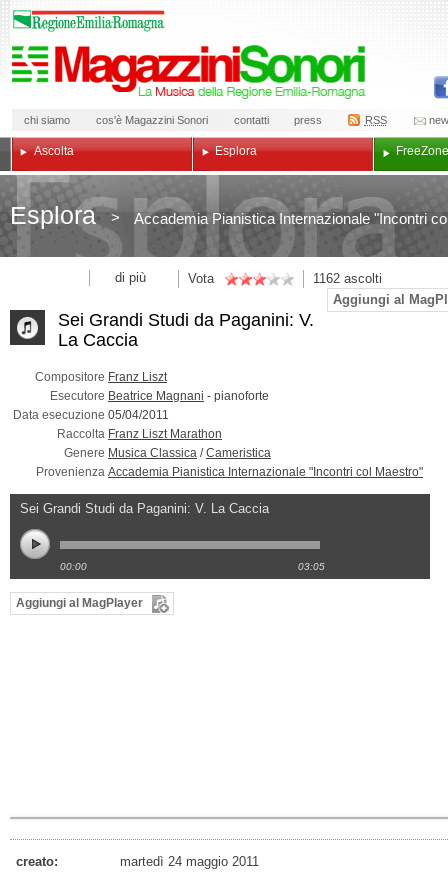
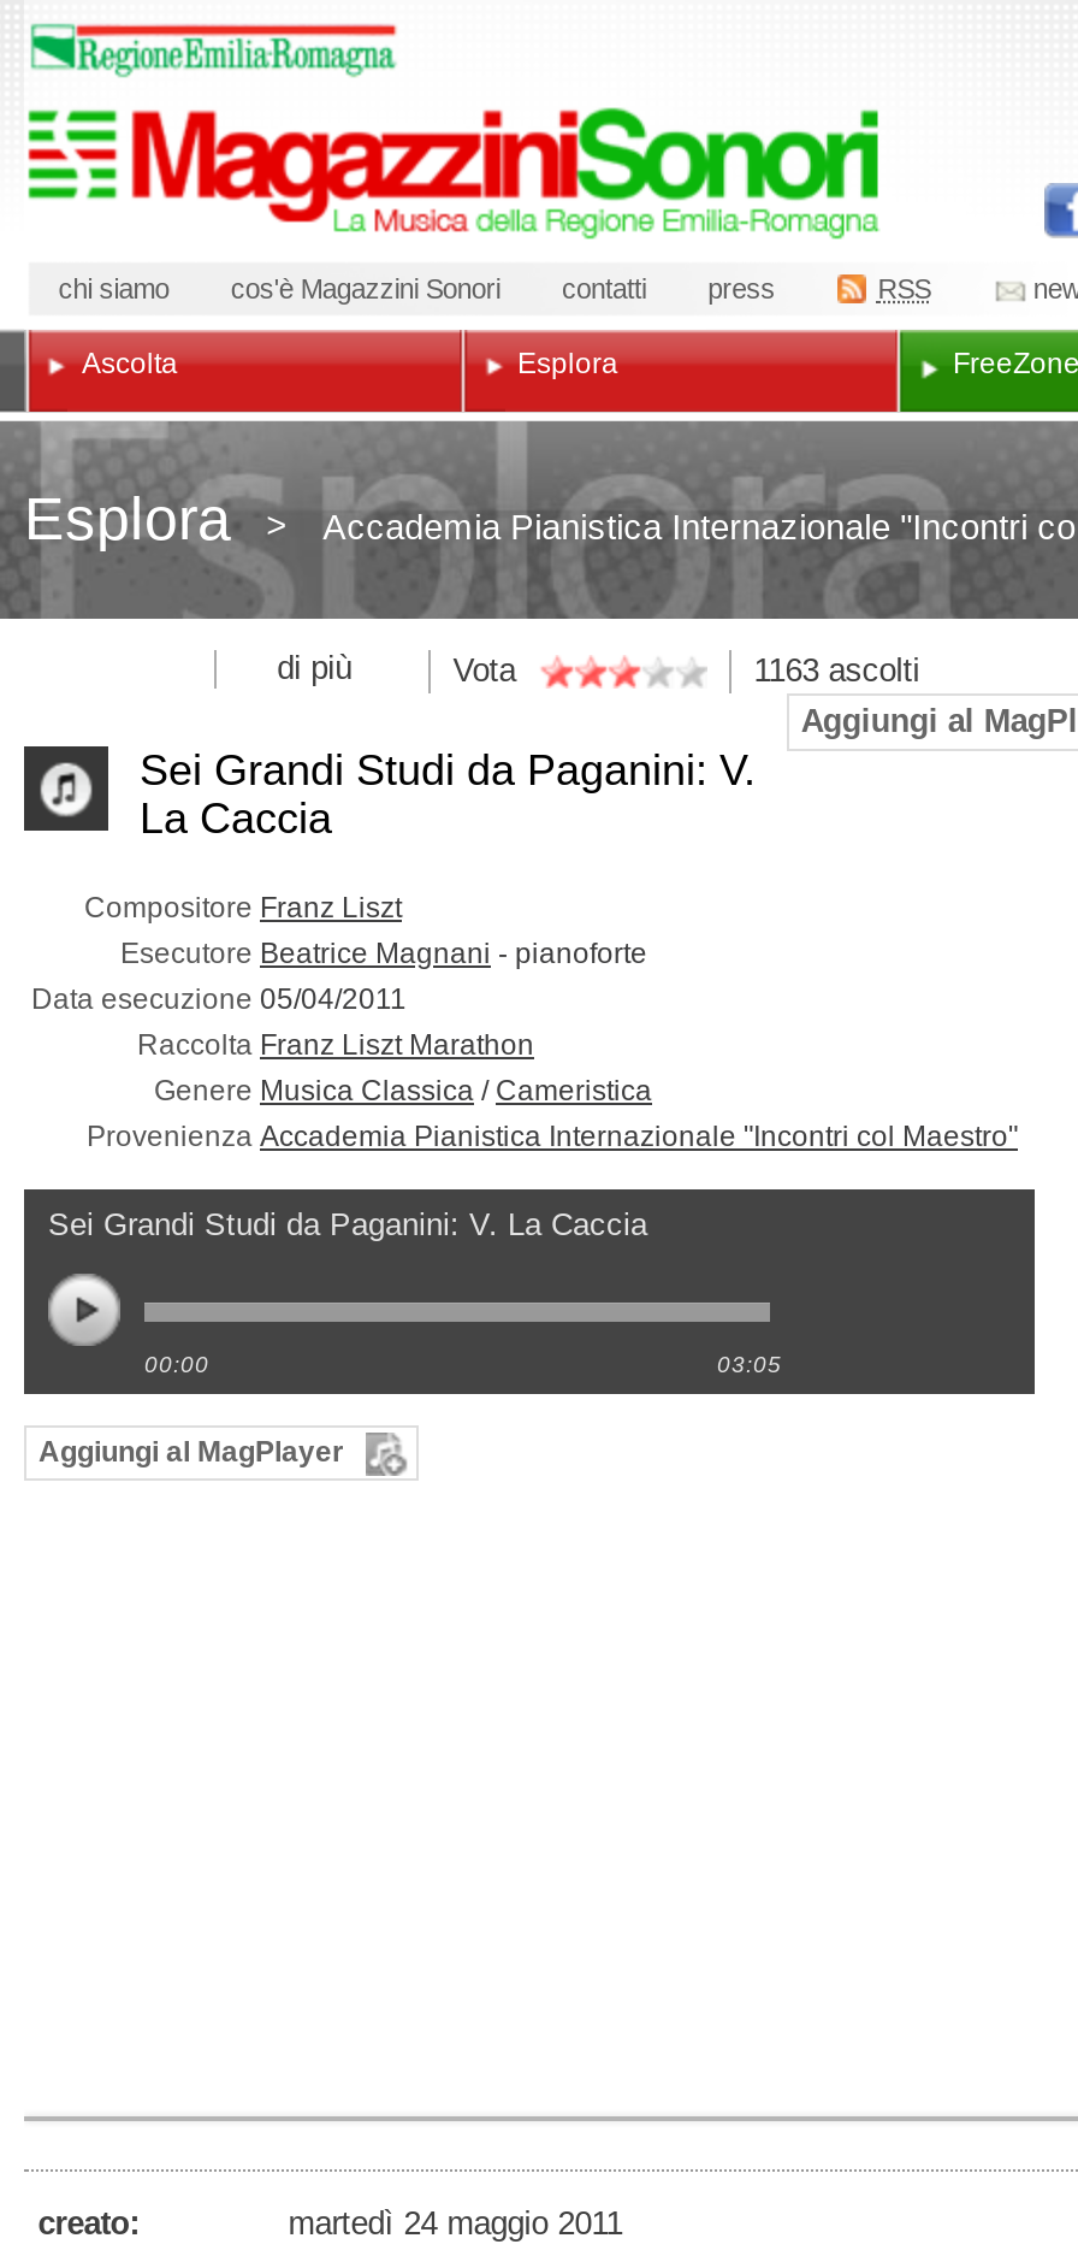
- 1162 ascolti
+ 1163 ascolti
